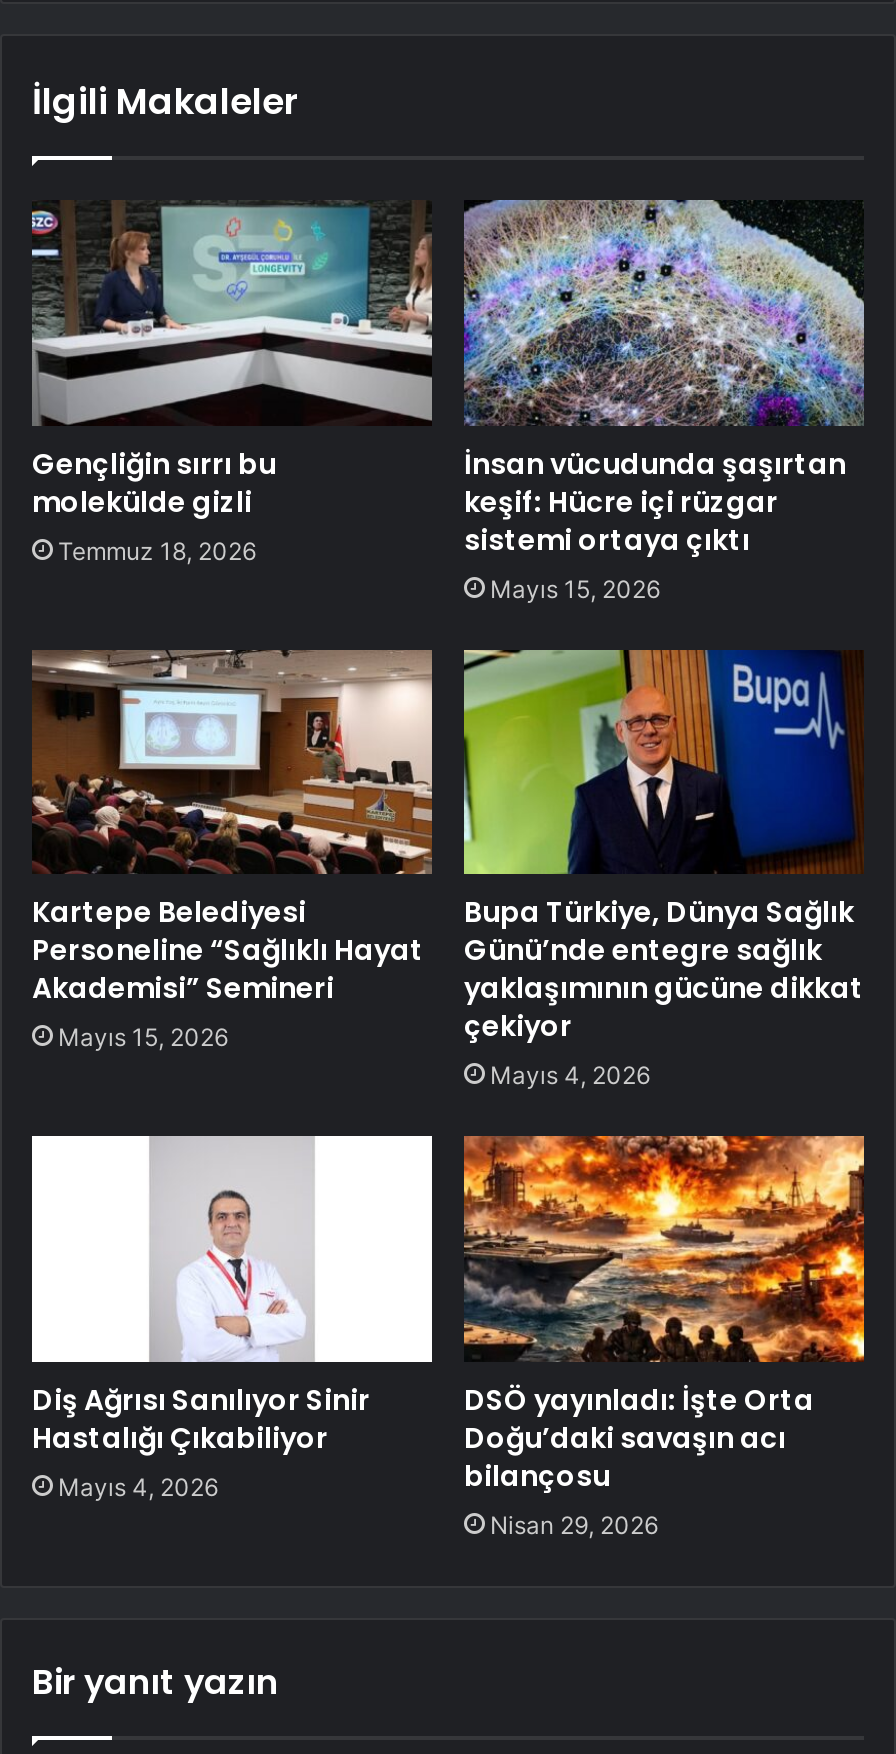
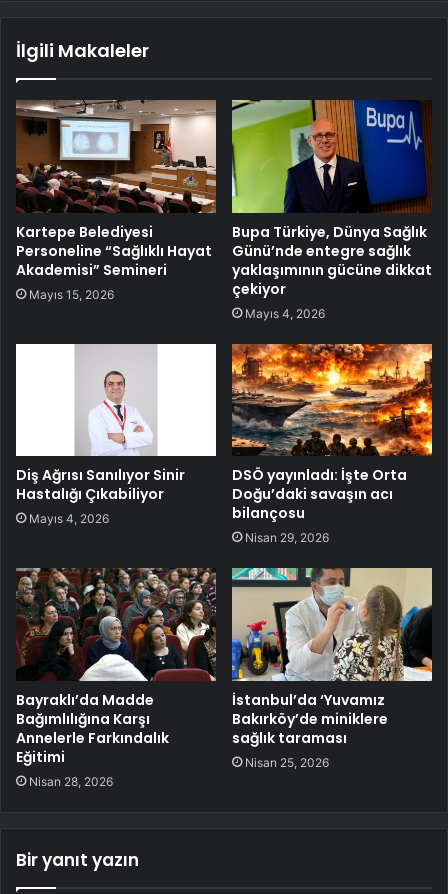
- [image]
- Gençliğin sırrı bu
- molekülde gizli
- Temmuz 18, 2026

- [image]
- İnsan vücudunda şaşırtan
- keşif: Hücre içi rüzgar
- sistemi ortaya çıktı
- Mayıs 15, 2026

moved up: [image] | Kartepe Belediyesi | Personeline “Sağlıklı Hayat | ... | bilançosu | Nisan 29, 2026

+ [image]
+ Bayraklı’da Madde
+ Bağımlılığına Karşı
+ Annelerle Farkındalık
+ Eğitimi
+ Nisan 28, 2026

+ [image]
+ İstanbul’da ‘Yuvamız
+ Bakırköy’de miniklere
+ sağlık taraması
+ Nisan 25, 2026
